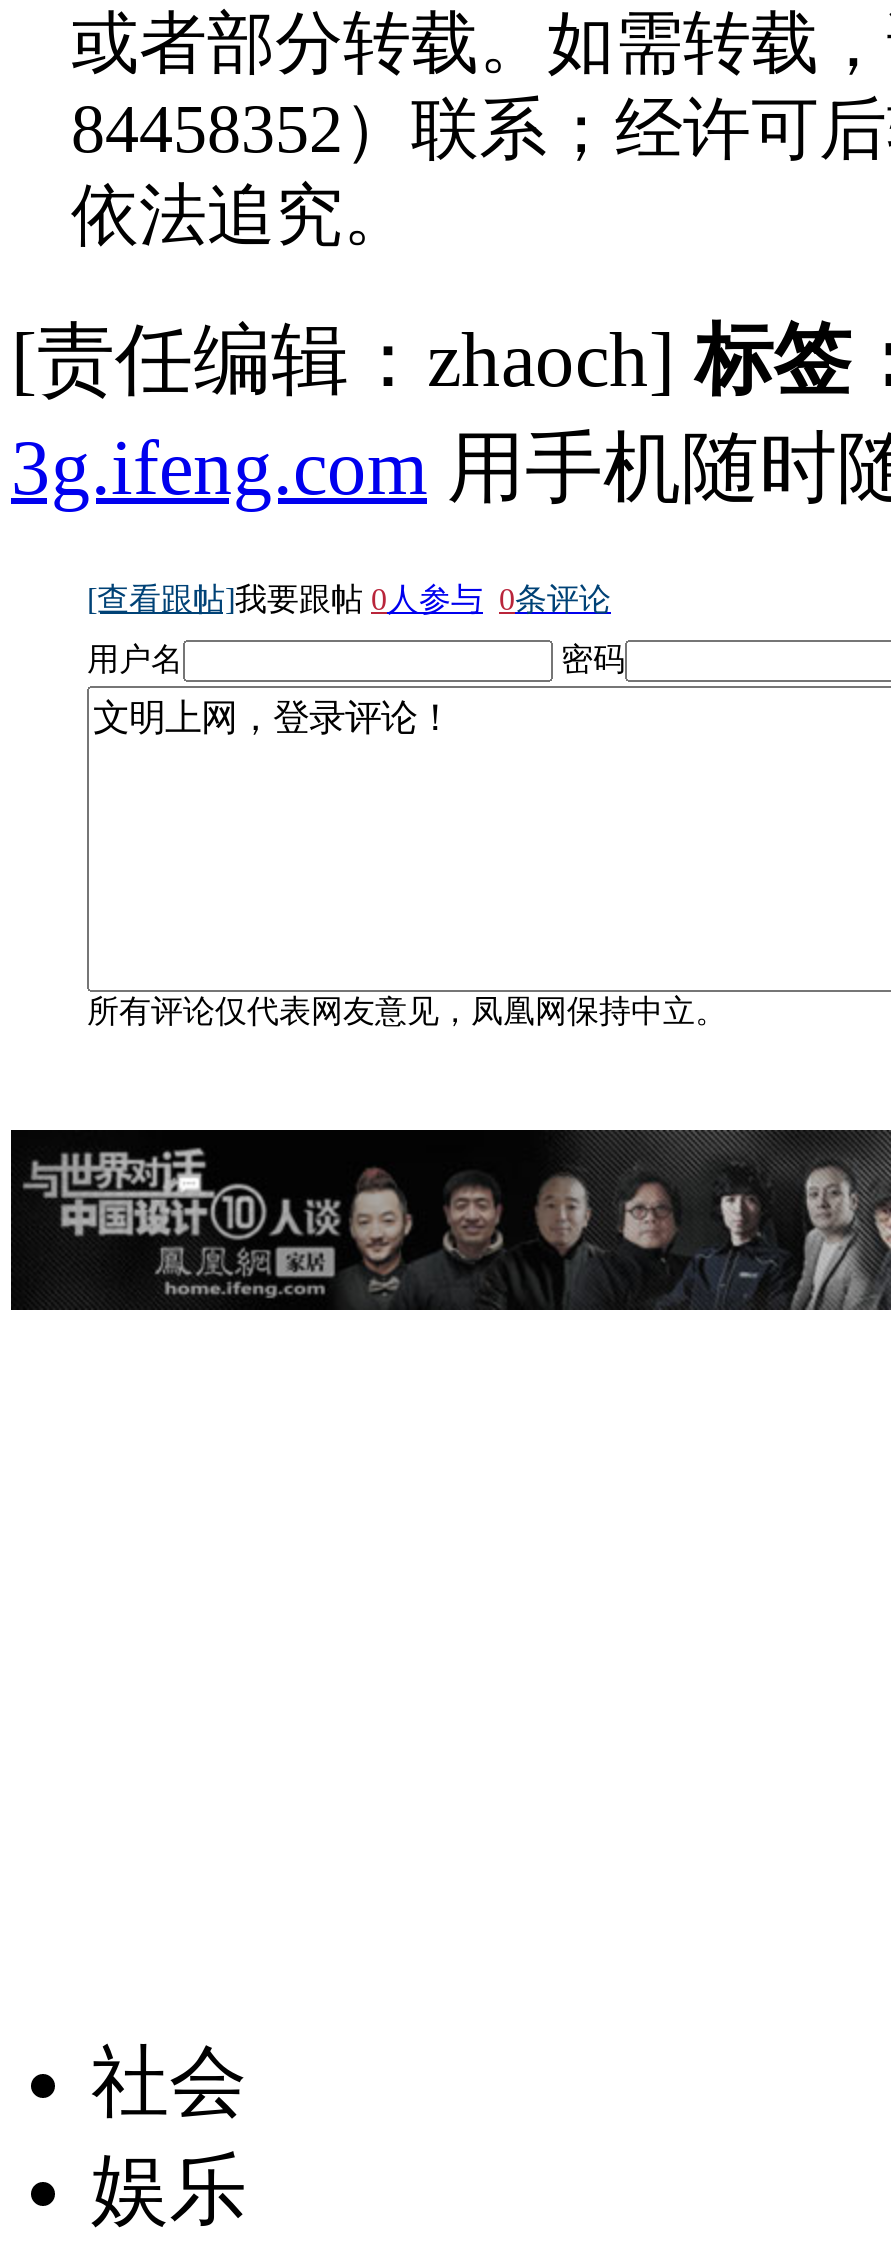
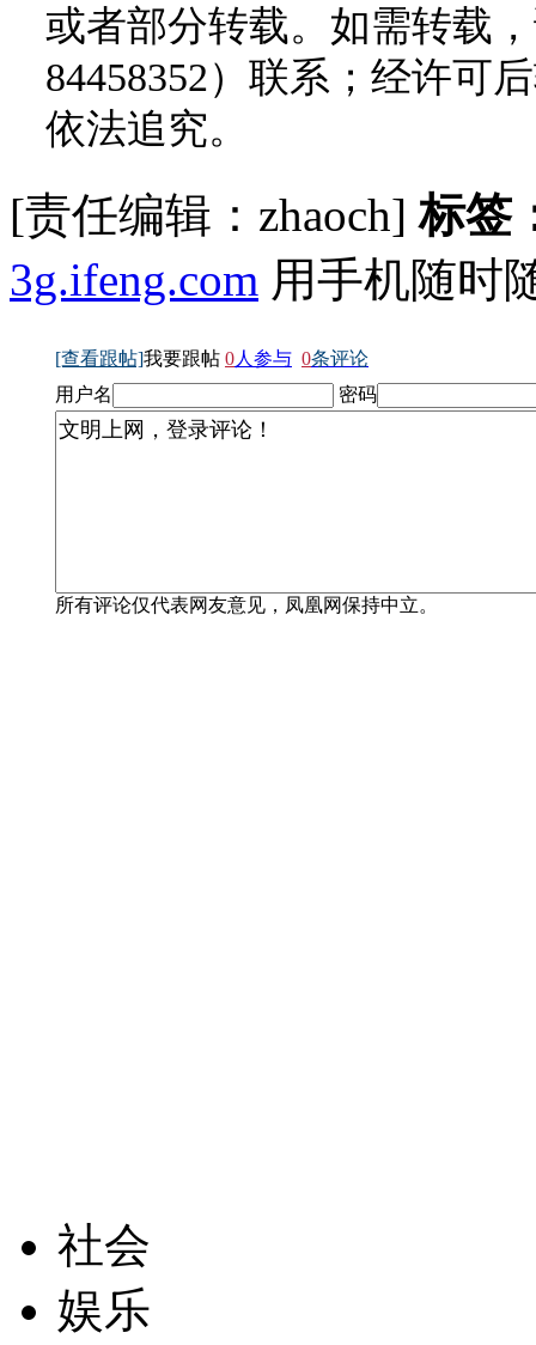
- [image]
